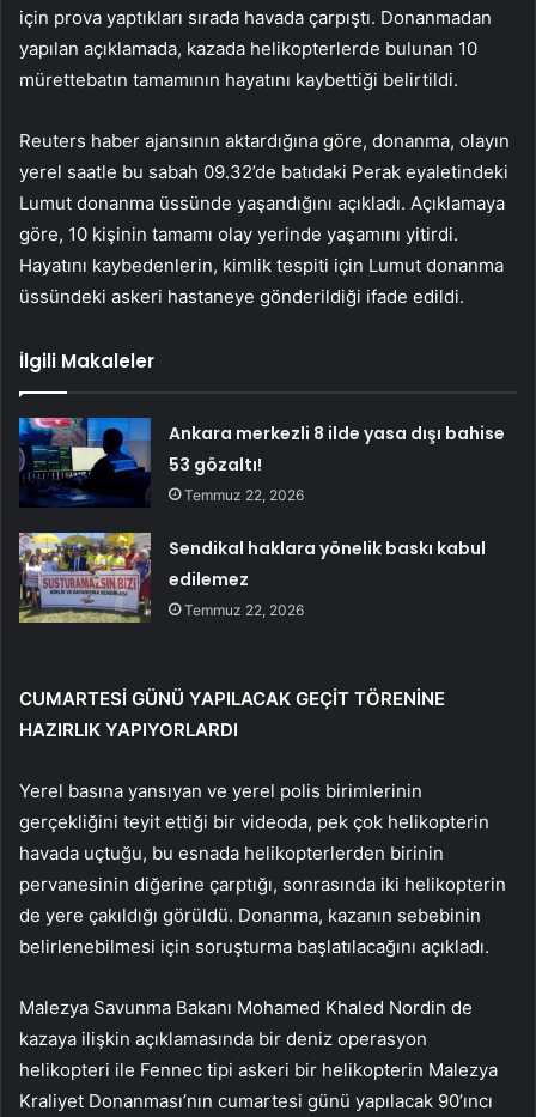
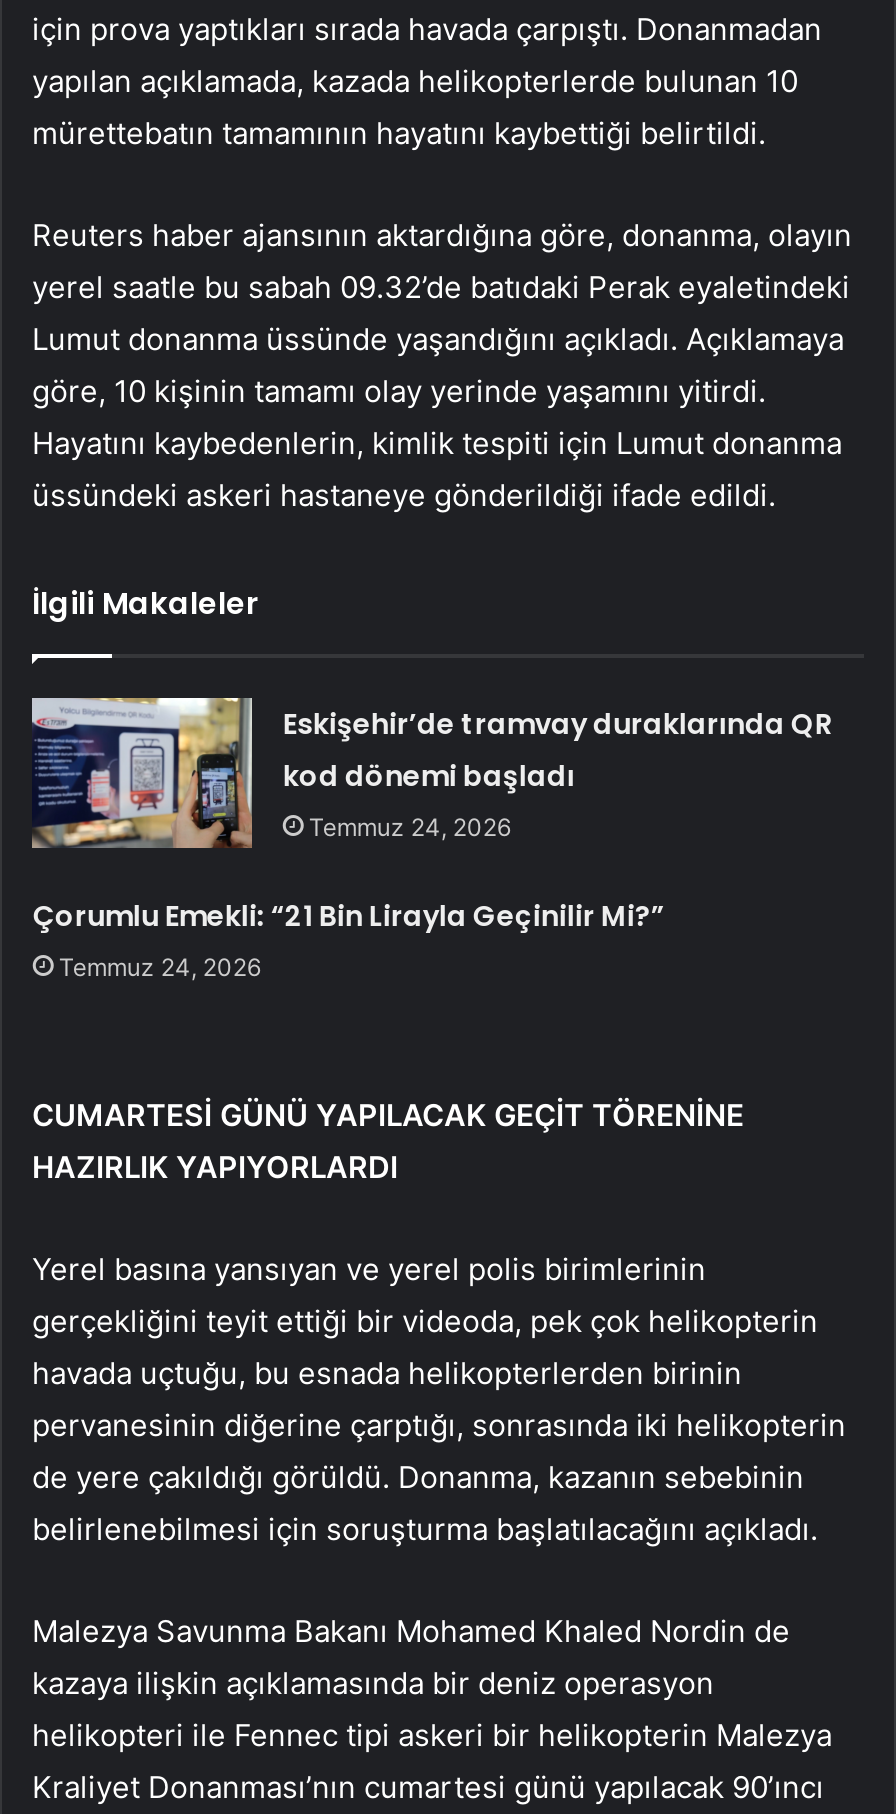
- [image]
- Ankara merkezli 8 ilde yasa dışı bahise
- 53 gözaltı!
- Temmuz 22, 2026
+ [image]
+ Eskişehir’de tramvay duraklarında QR
+ kod dönemi başladı
+ Temmuz 24, 2026

- Sendikal haklara yönelik baskı kabul
- edilemez
- Temmuz 22, 2026
+ Çorumlu Emekli: “21 Bin Lirayla Geçinilir Mi?”
+ Temmuz 24, 2026
